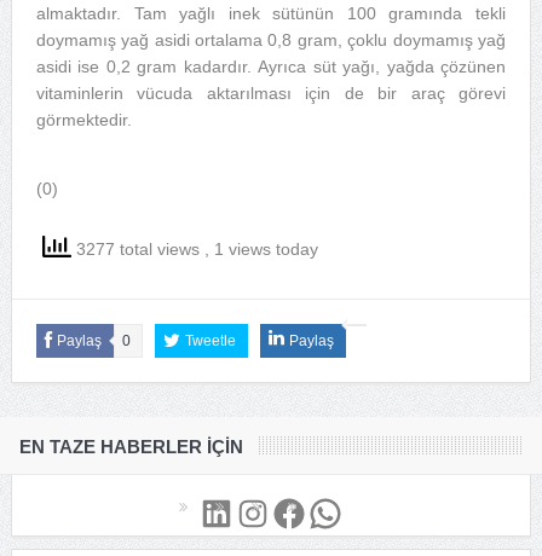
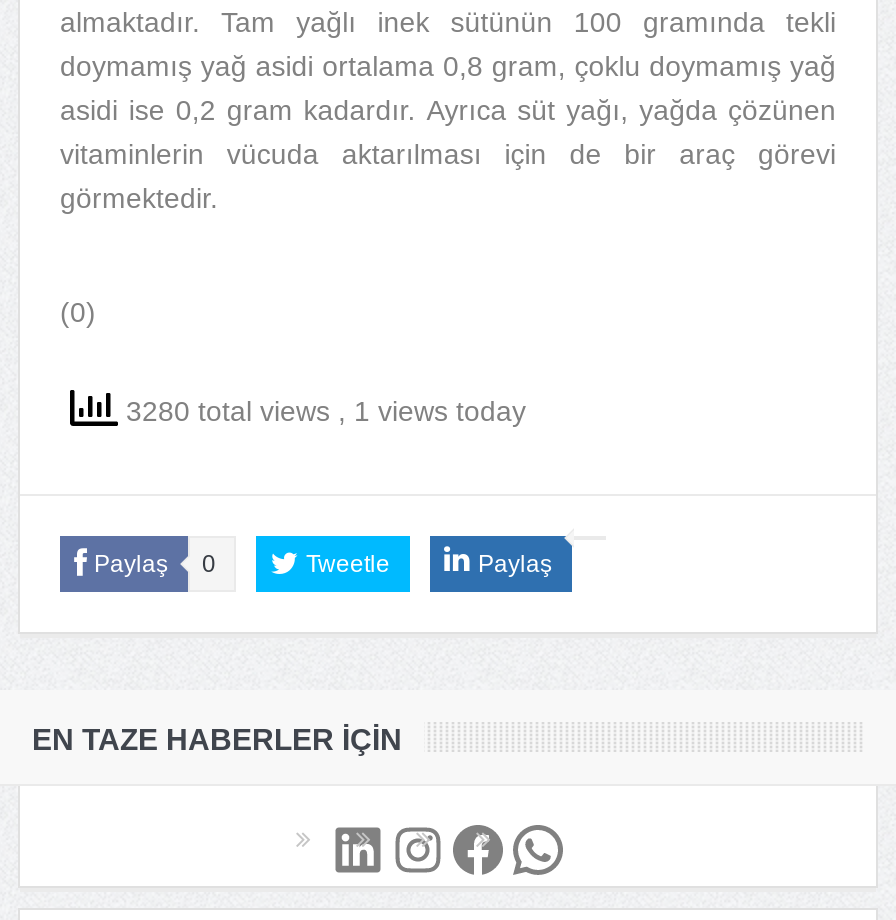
- 3277 total views, 1 views today
+ 3280 total views, 1 views today
